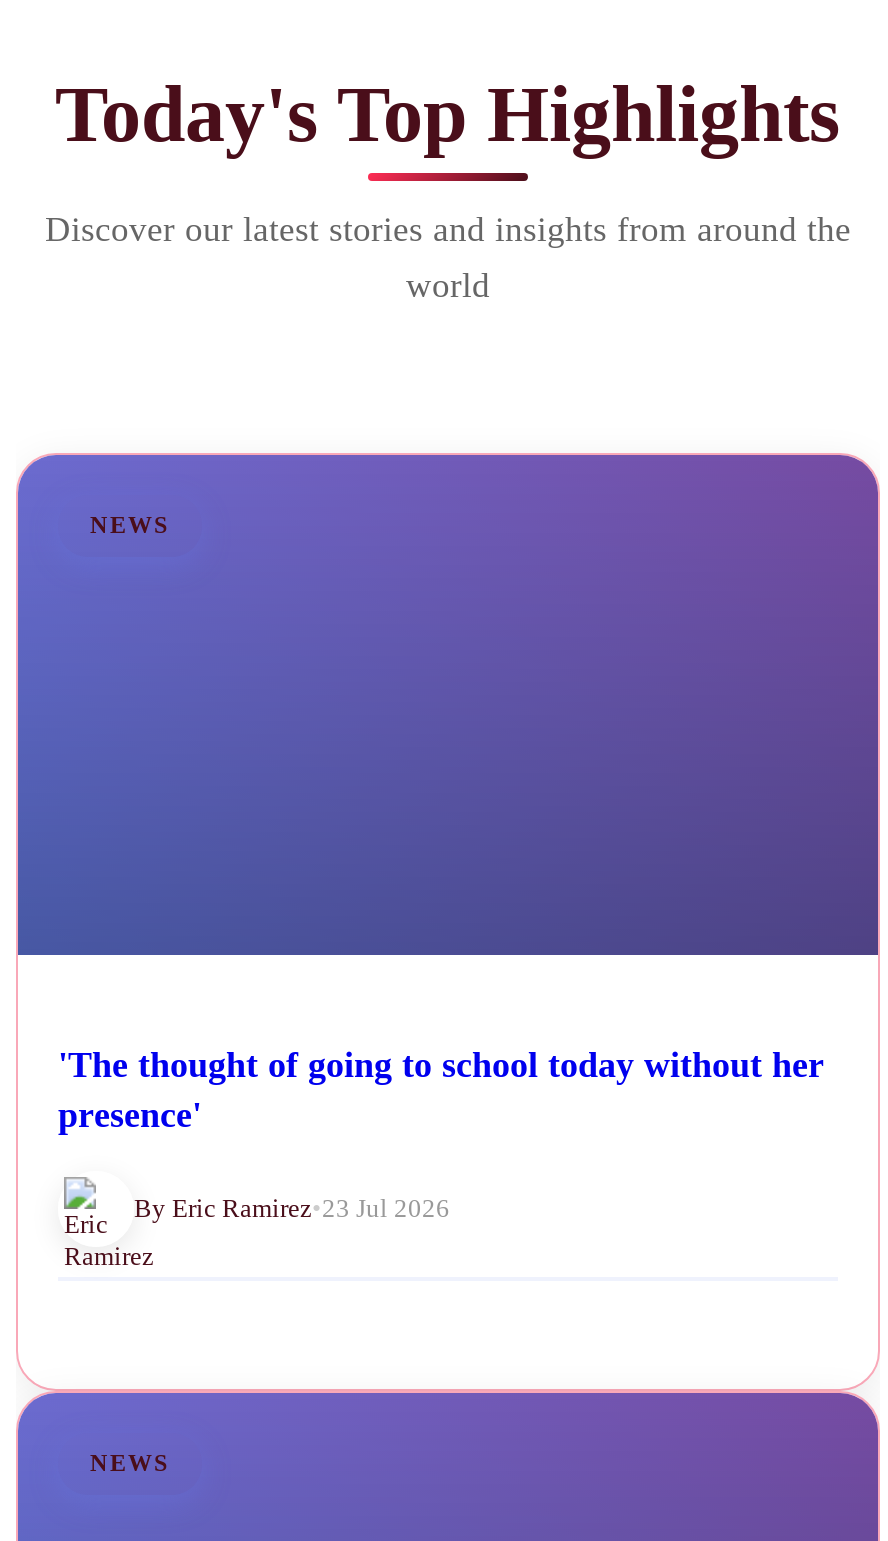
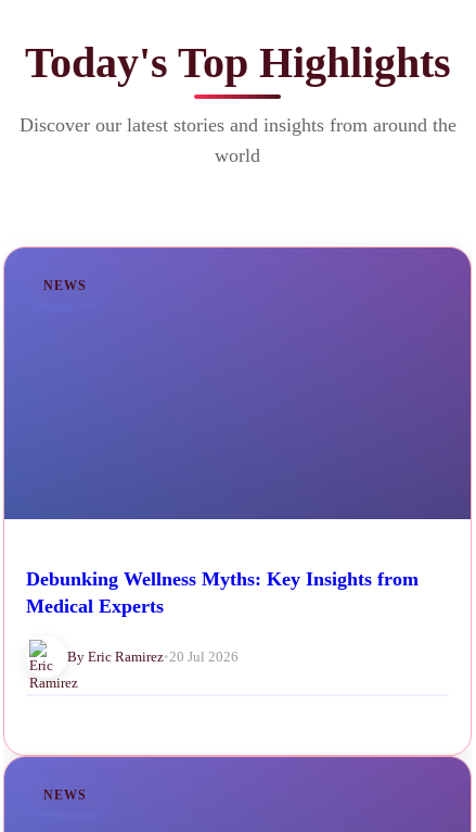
- 'The thought of going to school today without her
- presence'
+ Debunking Wellness Myths: Key Insights from
+ Medical Experts

- By Eric Ramirez • 23 Jul 2026
+ By Eric Ramirez • 20 Jul 2026
